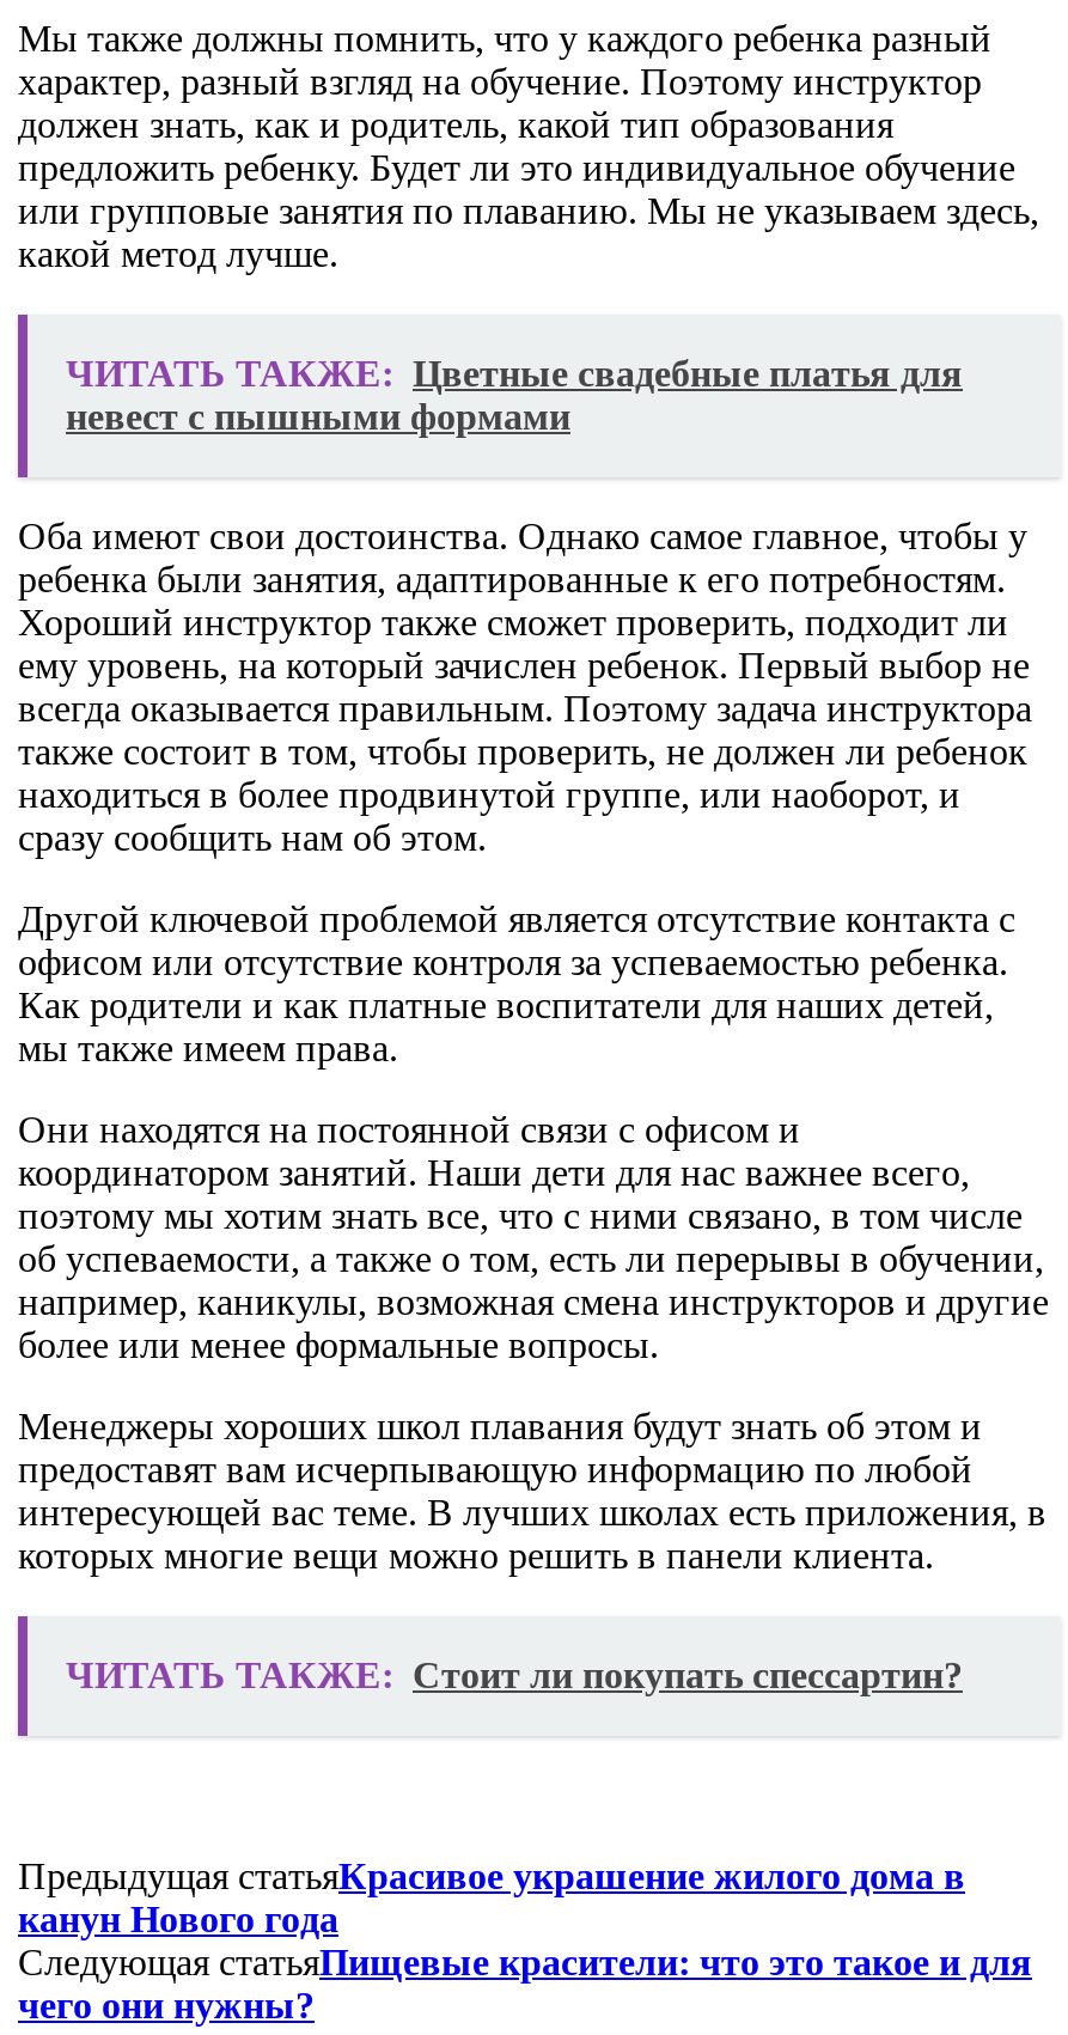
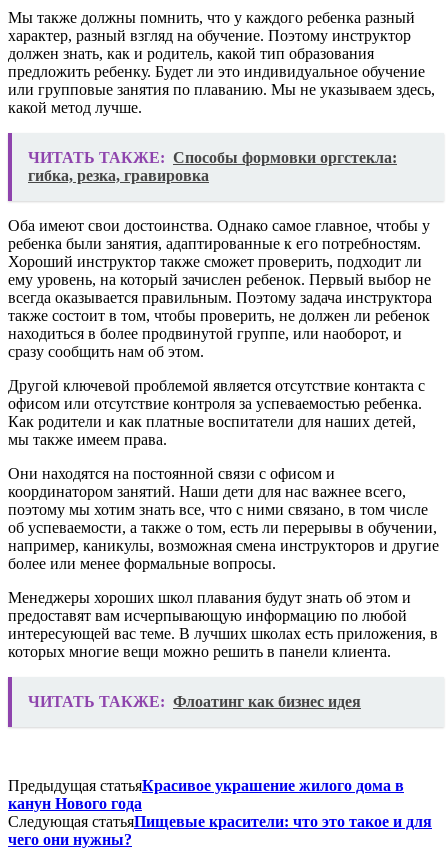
- ЧИТАТЬ ТАКЖЕ: Цветные свадебные платья для
- невест с пышными формами
+ ЧИТАТЬ ТАКЖЕ: Способы формовки оргстекла:
+ гибка, резка, гравировка

- ЧИТАТЬ ТАКЖЕ: Стоит ли покупать спессартин?
+ ЧИТАТЬ ТАКЖЕ: Флоатинг как бизнес идея
